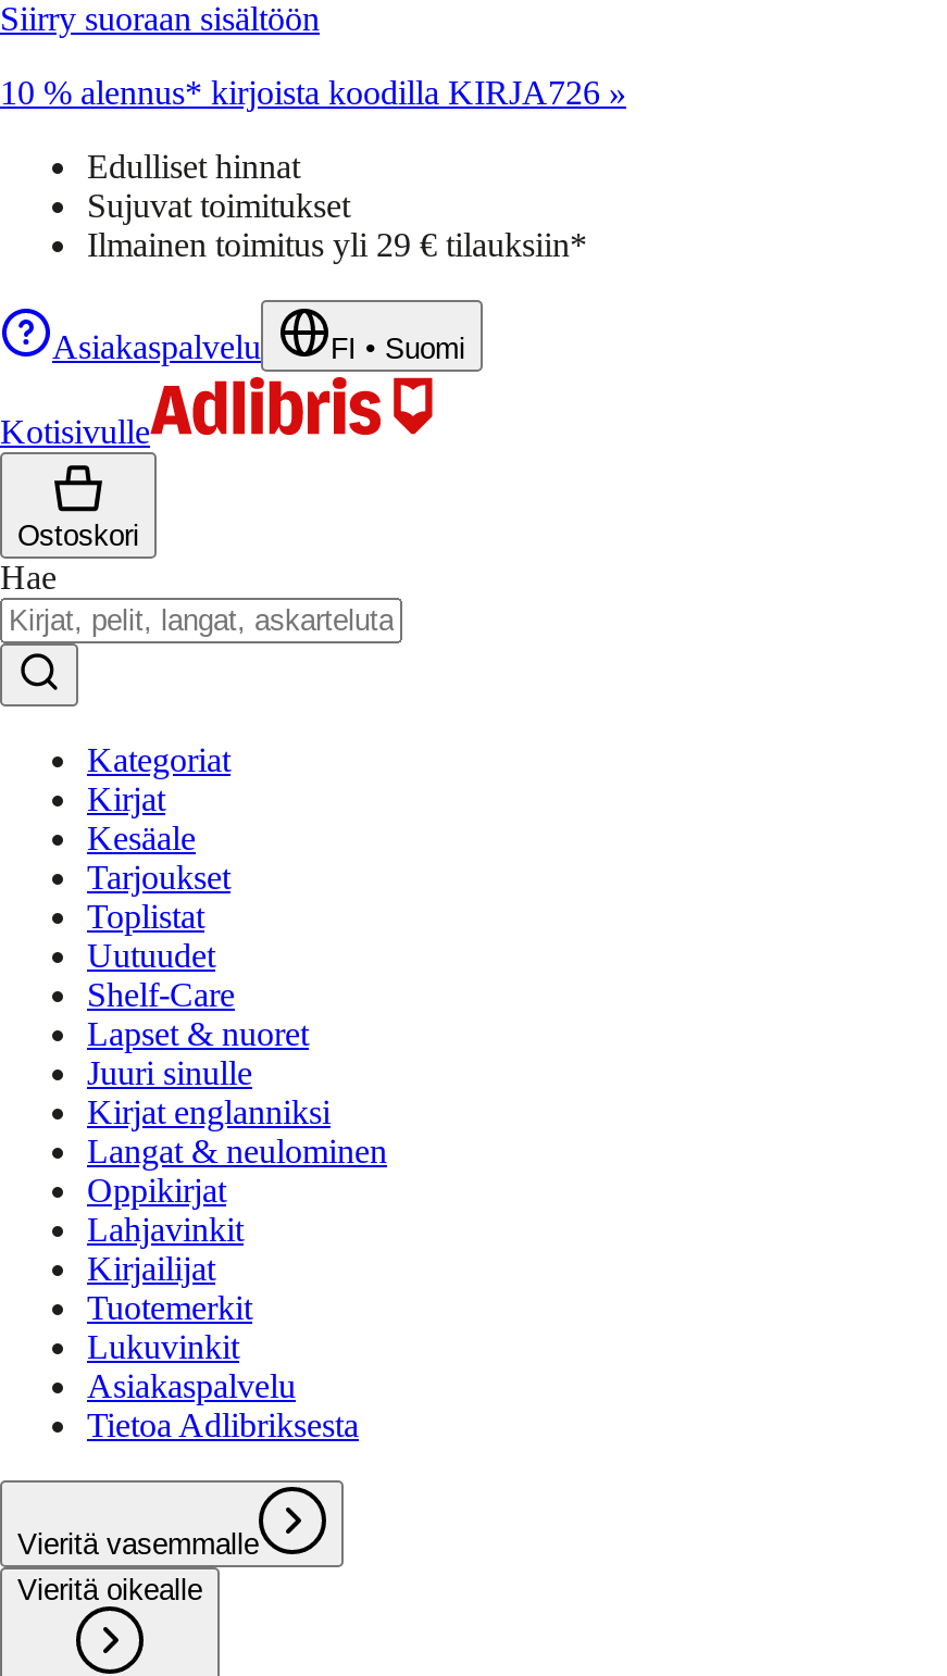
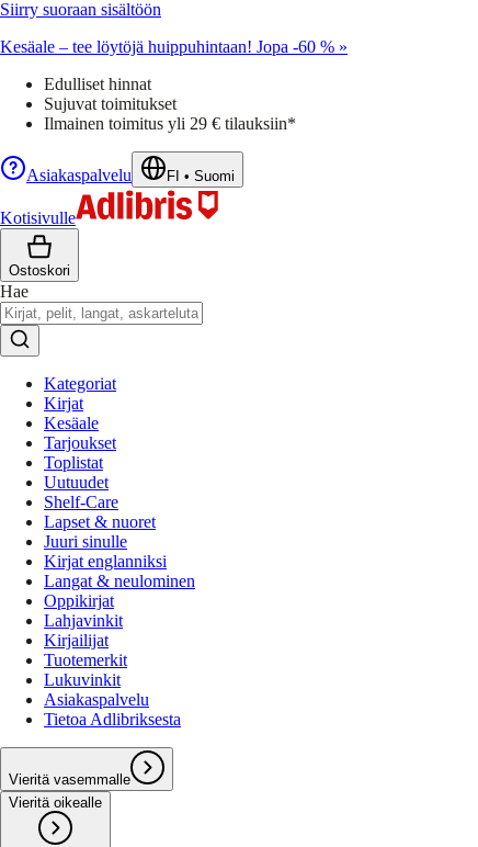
- 10 % alennus* kirjoista koodilla KIRJA726 »
+ Kesäale – tee löytöjä huippuhintaan! Jopa -60 % »
